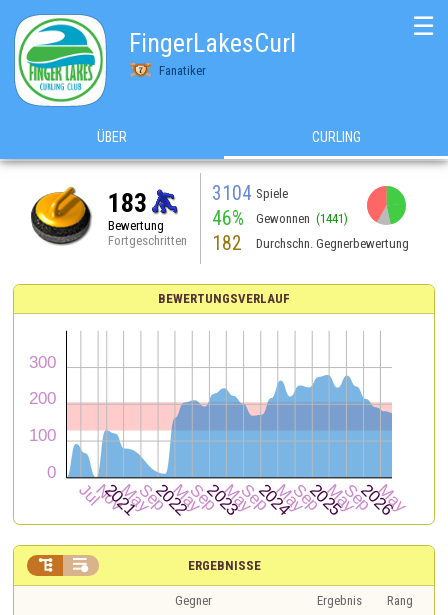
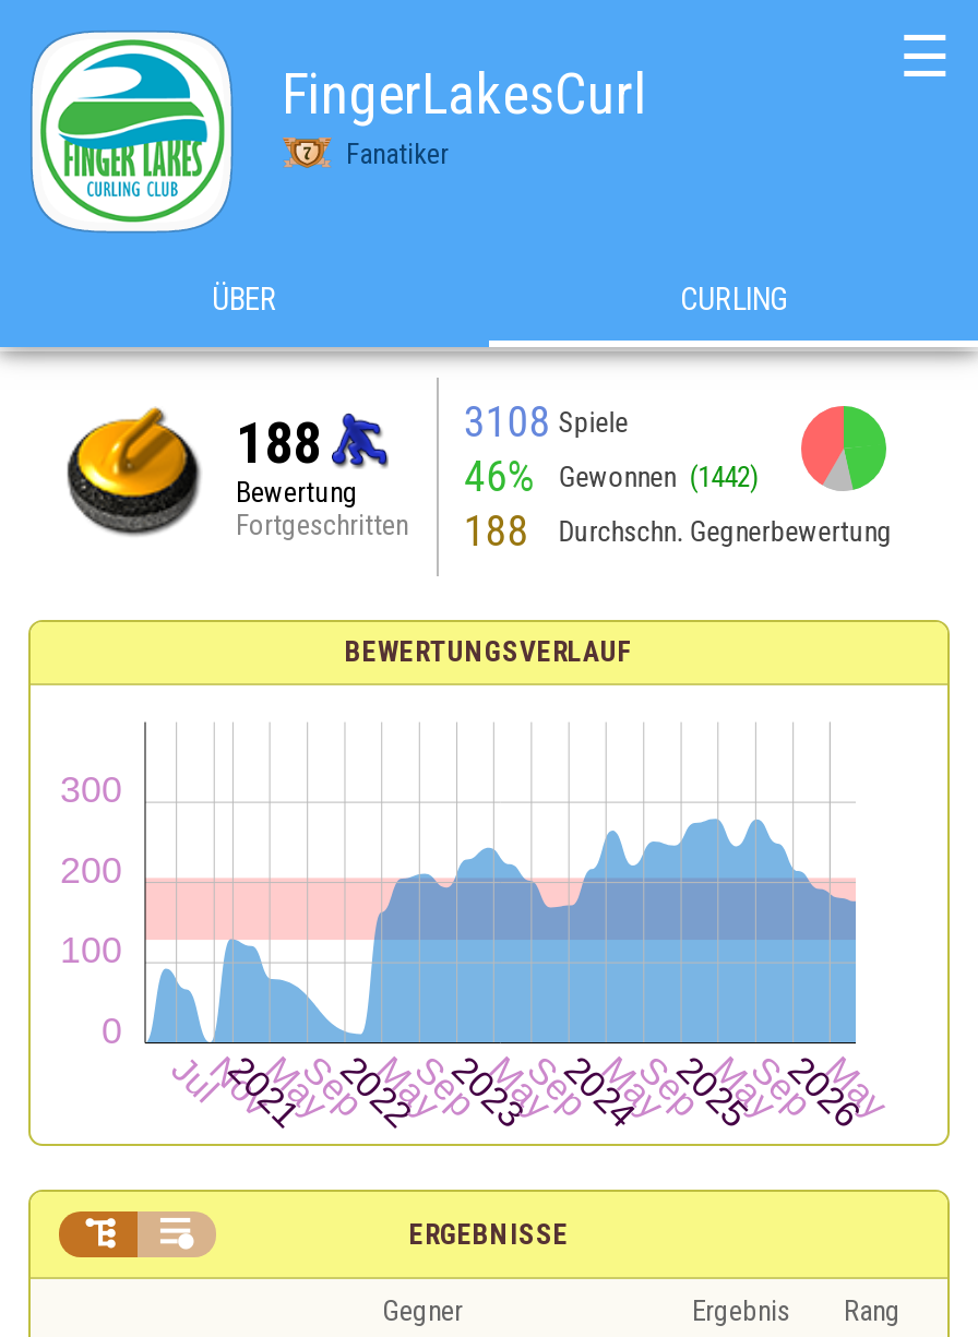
- 3104 Spiele
+ 3108 Spiele

- 183
+ 188

- 46% Gewonnen (1441)
+ 46% Gewonnen (1442)

- Fortgeschritten 182 Durchschn. Gegnerbewertung
+ Fortgeschritten 188 Durchschn. Gegnerbewertung
